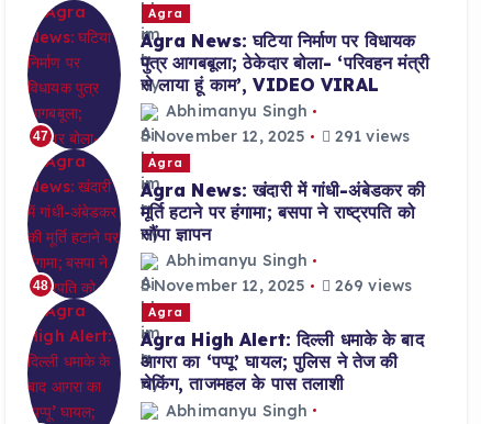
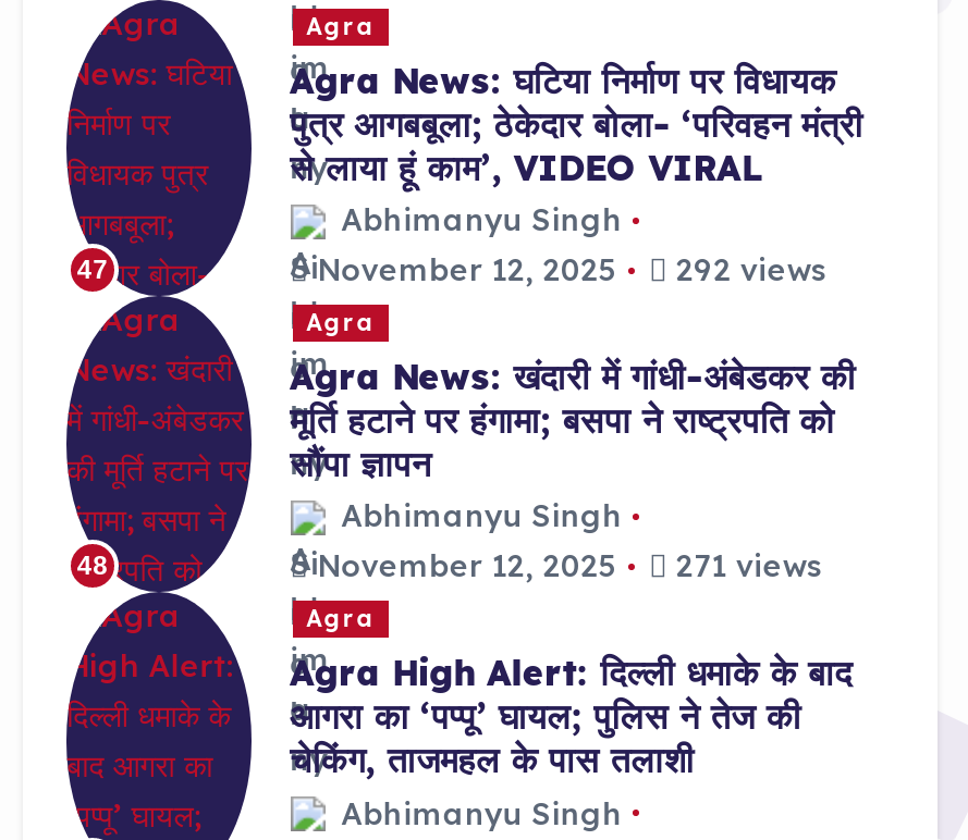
- November 12, 2025 291 views
+ November 12, 2025 292 views

- November 12, 2025 269 views
+ November 12, 2025 271 views
